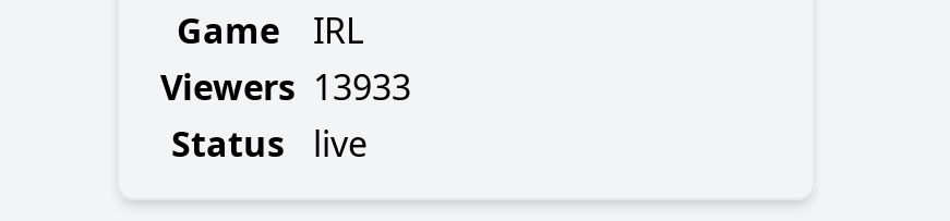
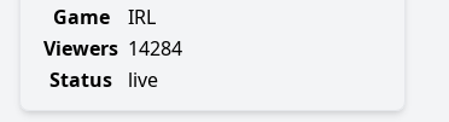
- Viewers 13933
+ Viewers 14284
